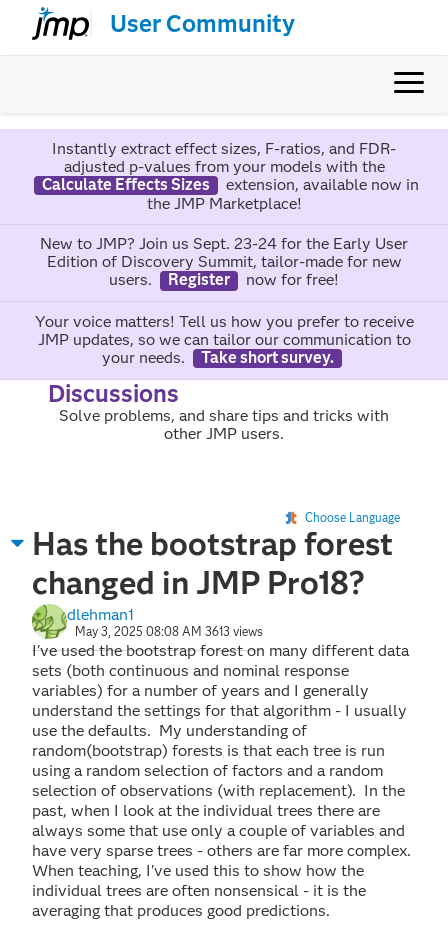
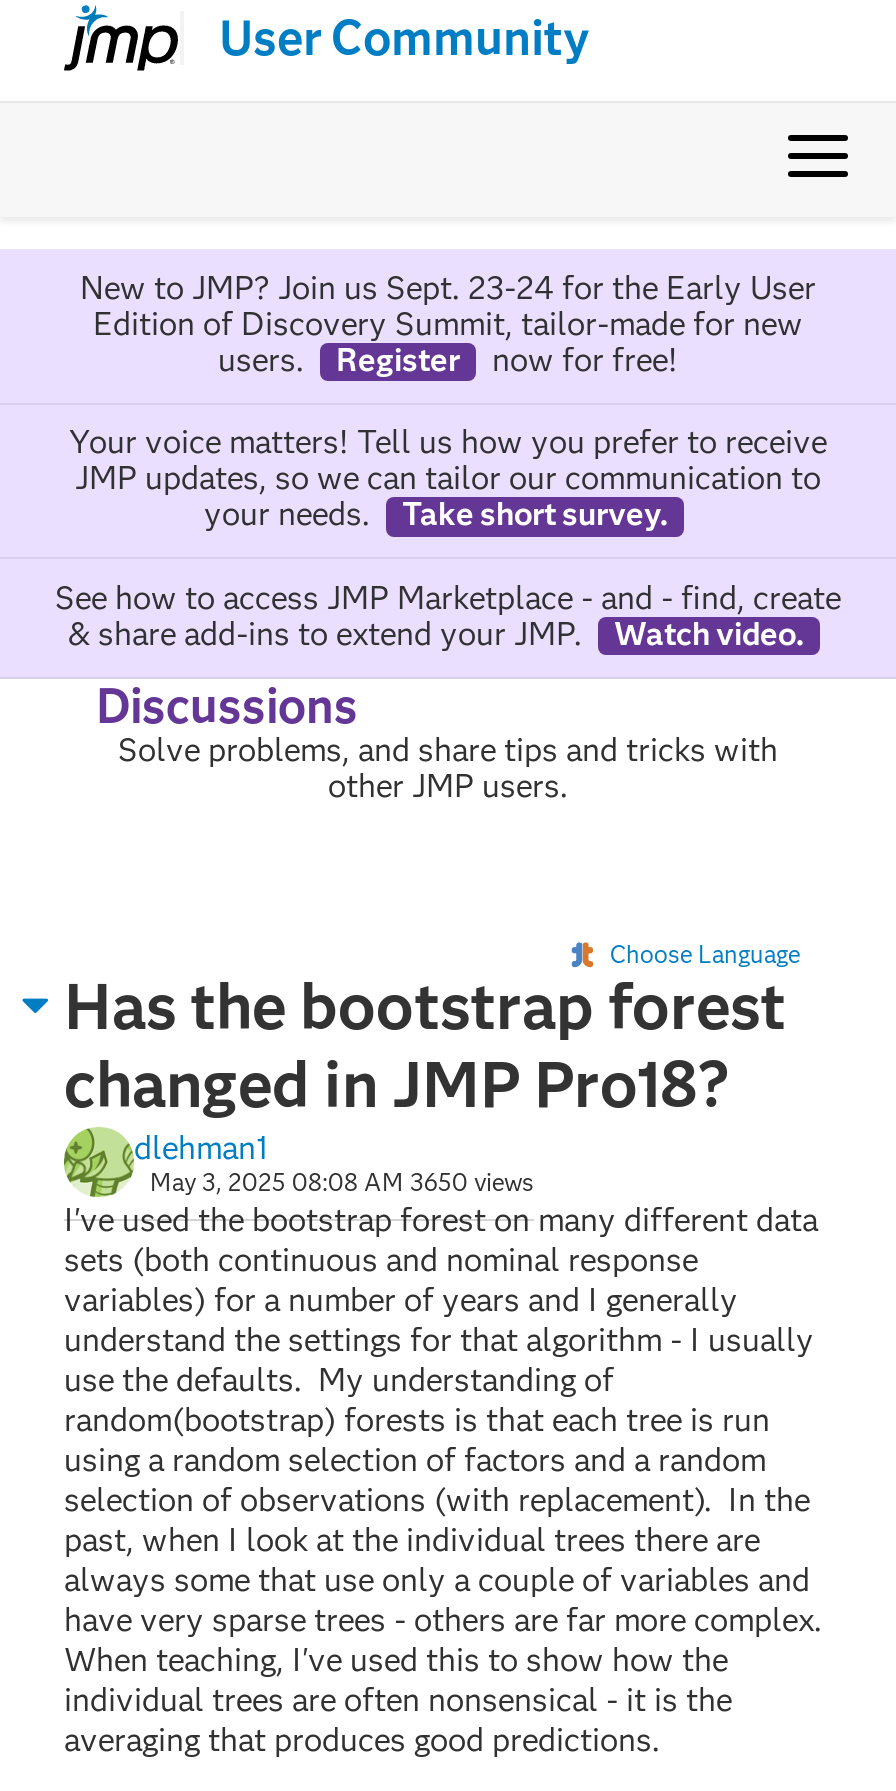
- Instantly extract effect sizes, F-ratios, and FDR-
- adjusted p-values from your models with the
- Calculate Effects Sizes
- extension, available now in
- the JMP Marketplace!

moved up: New to JMP? Join us Sept. 23-24 for the Early User | Edition of Discovery Summit, tailor-made for new | users. | ... | your needs. | Take short survey.

+ See how to access JMP Marketplace - and - find, create
+ & share add-ins to extend your JMP.
+ Watch video.

- May 3, 2025 08:08 AM 3613 views
+ May 3, 2025 08:08 AM 3650 views
